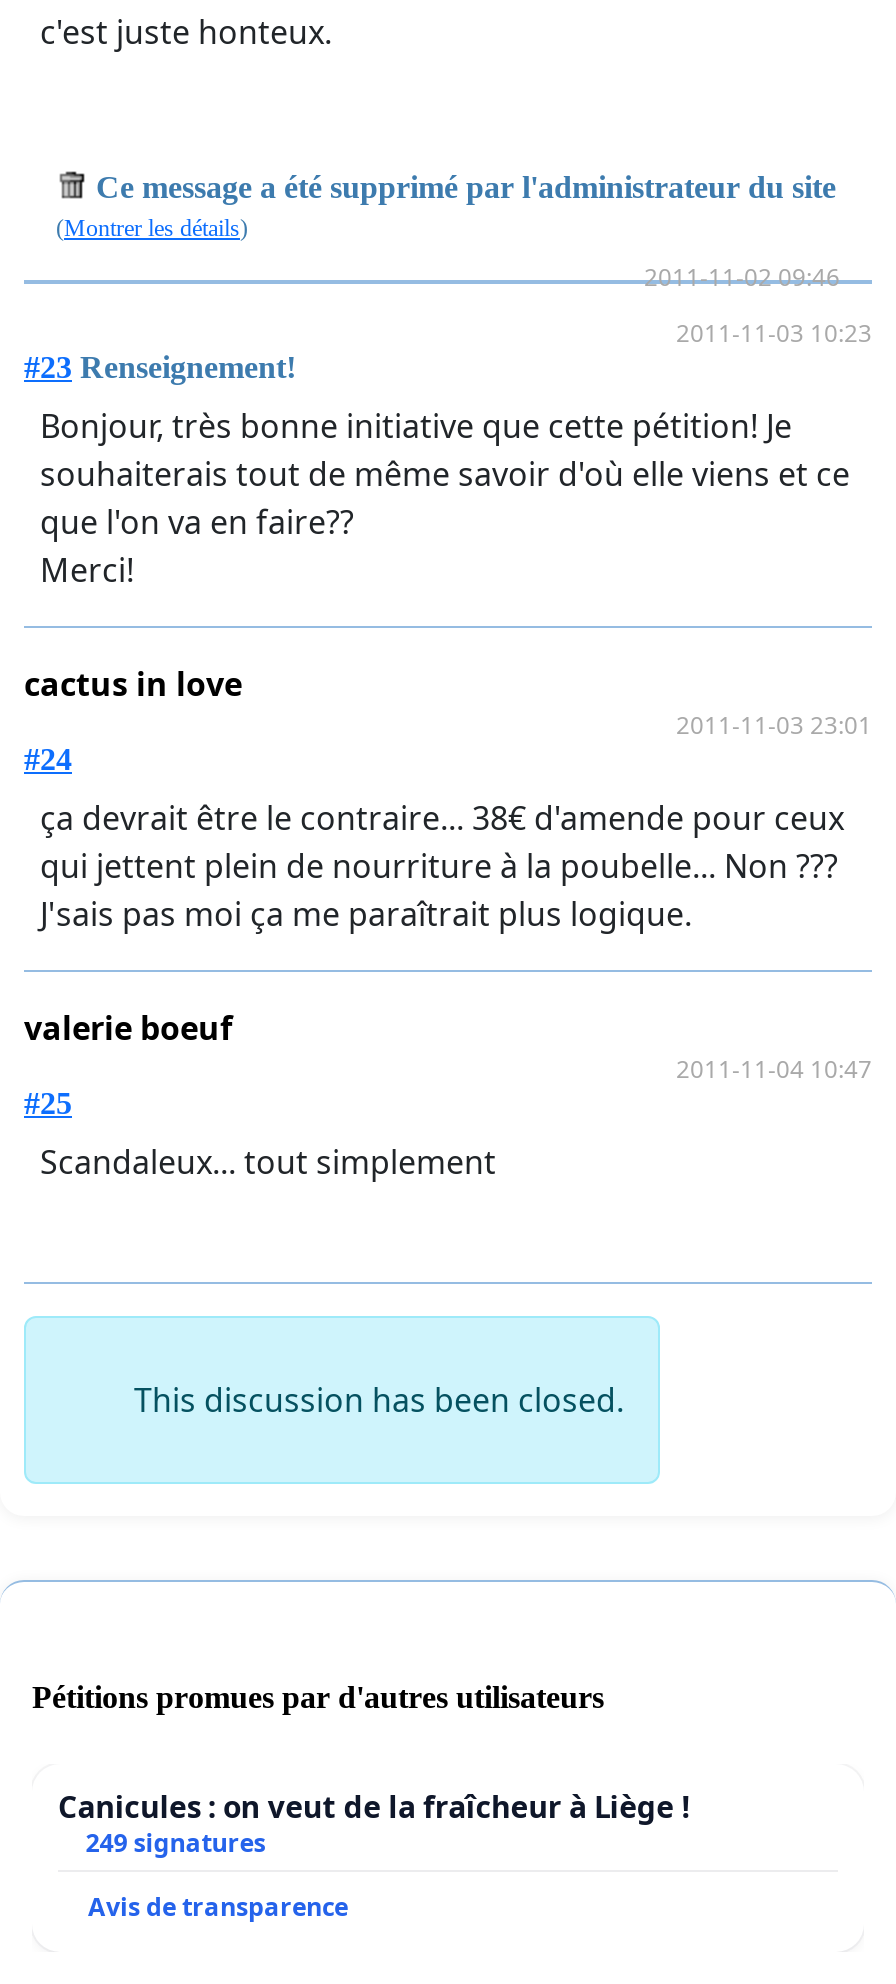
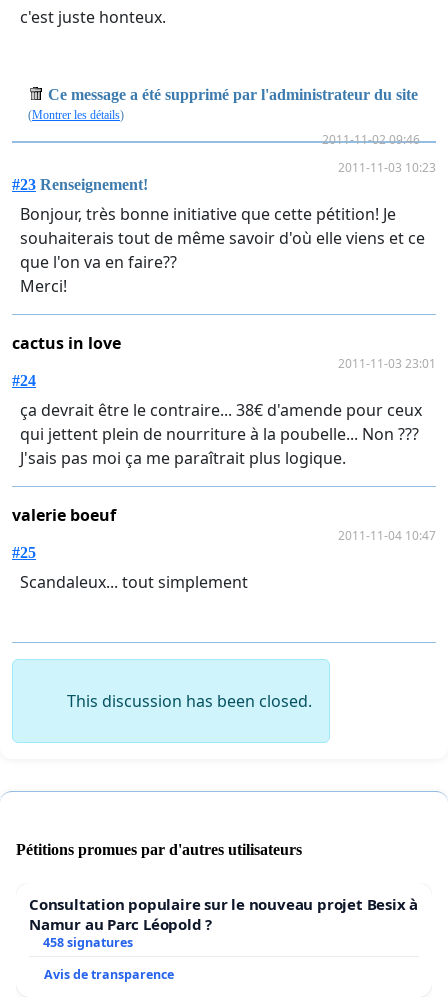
- Canicules : on veut de la fraîcheur à Liège !
- 249 signatures
+ Consultation populaire sur le nouveau projet Besix à
+ Namur au Parc Léopold ?
+ 458 signatures
